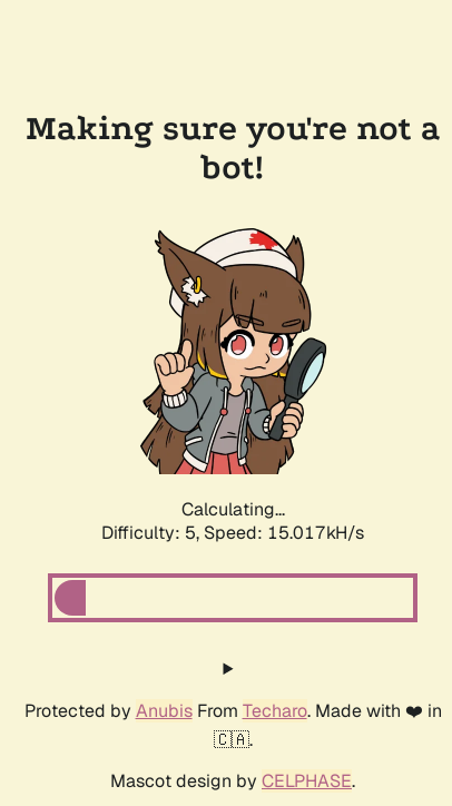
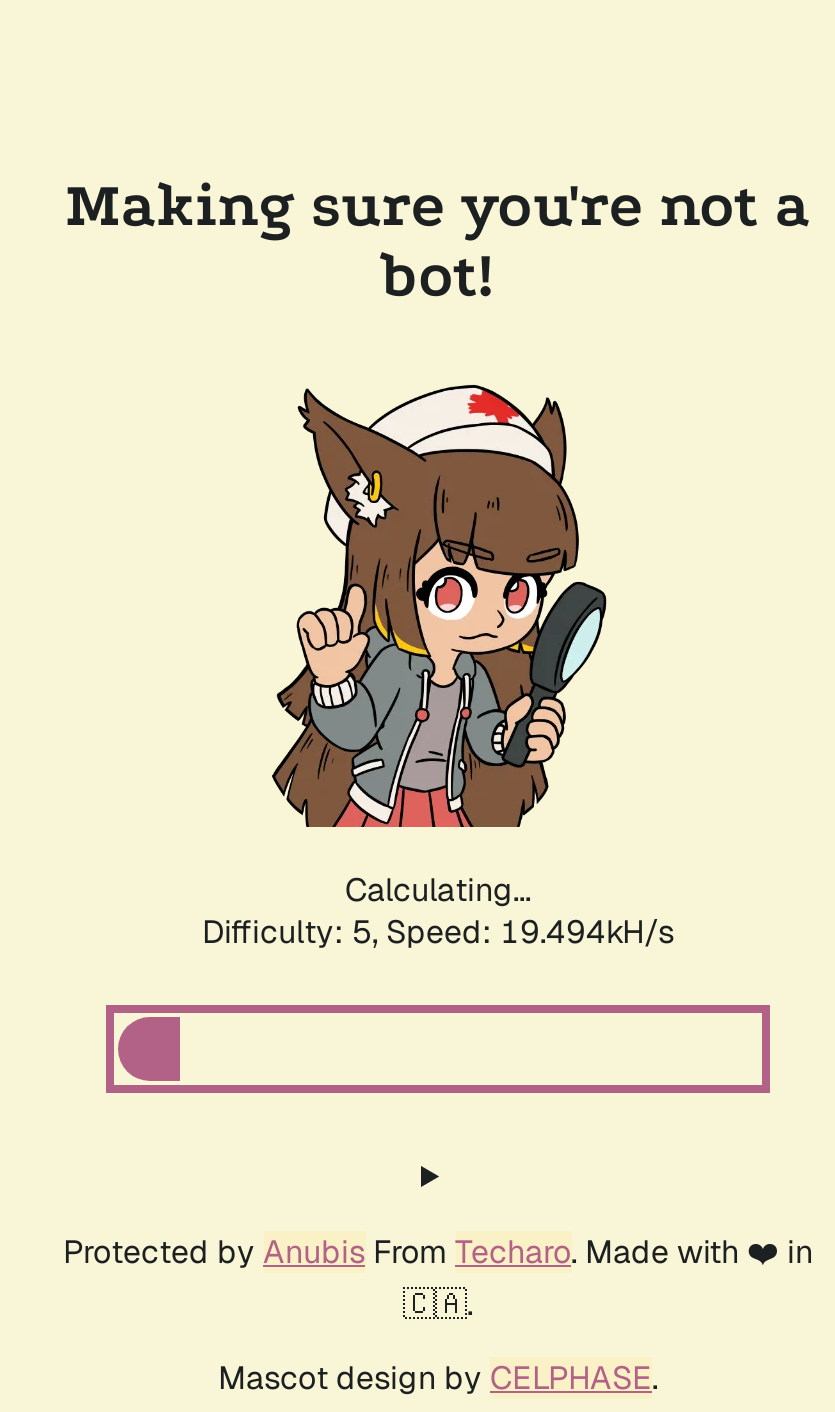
- Difficulty: 5, Speed: 15.017kH/s
+ Difficulty: 5, Speed: 19.494kH/s
